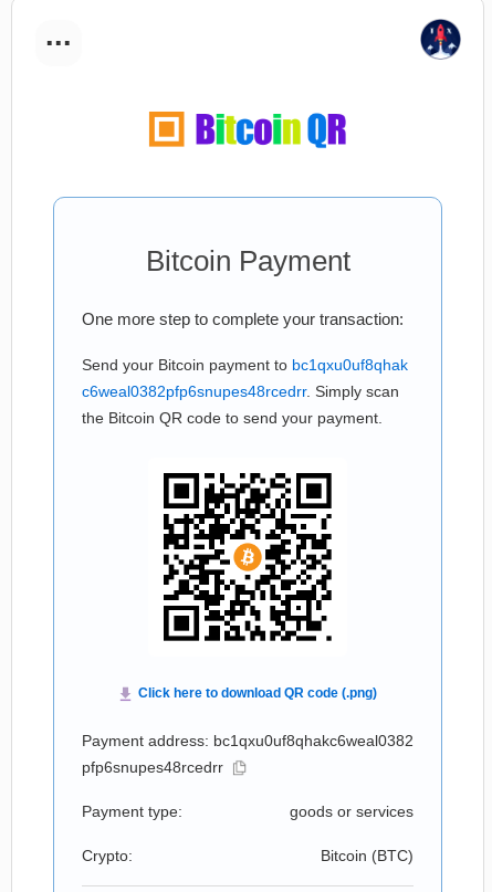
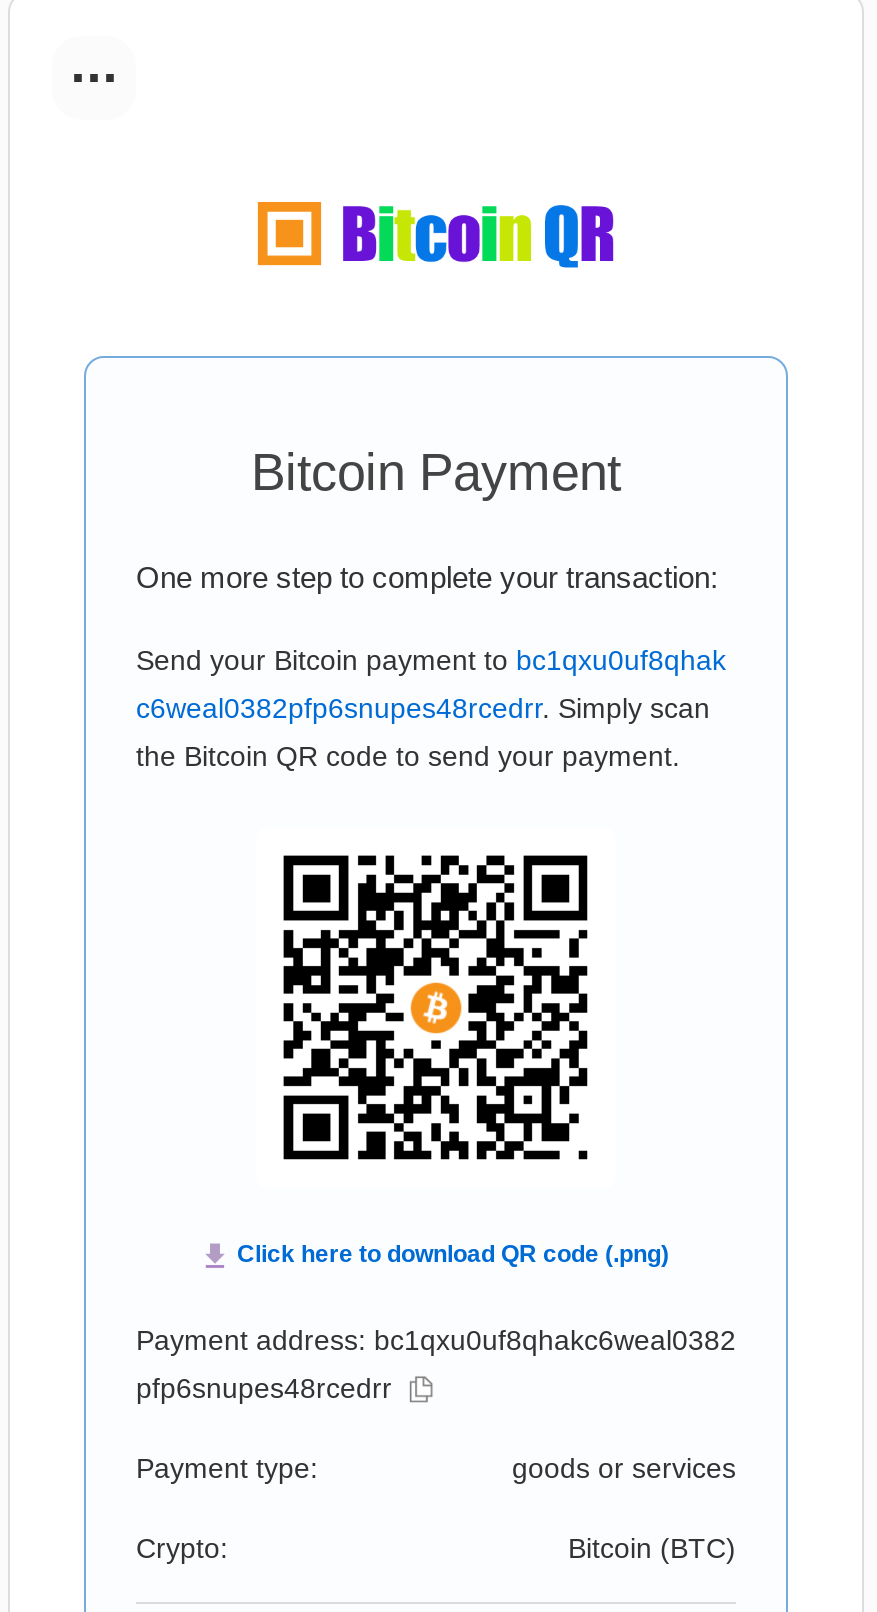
- [image]
